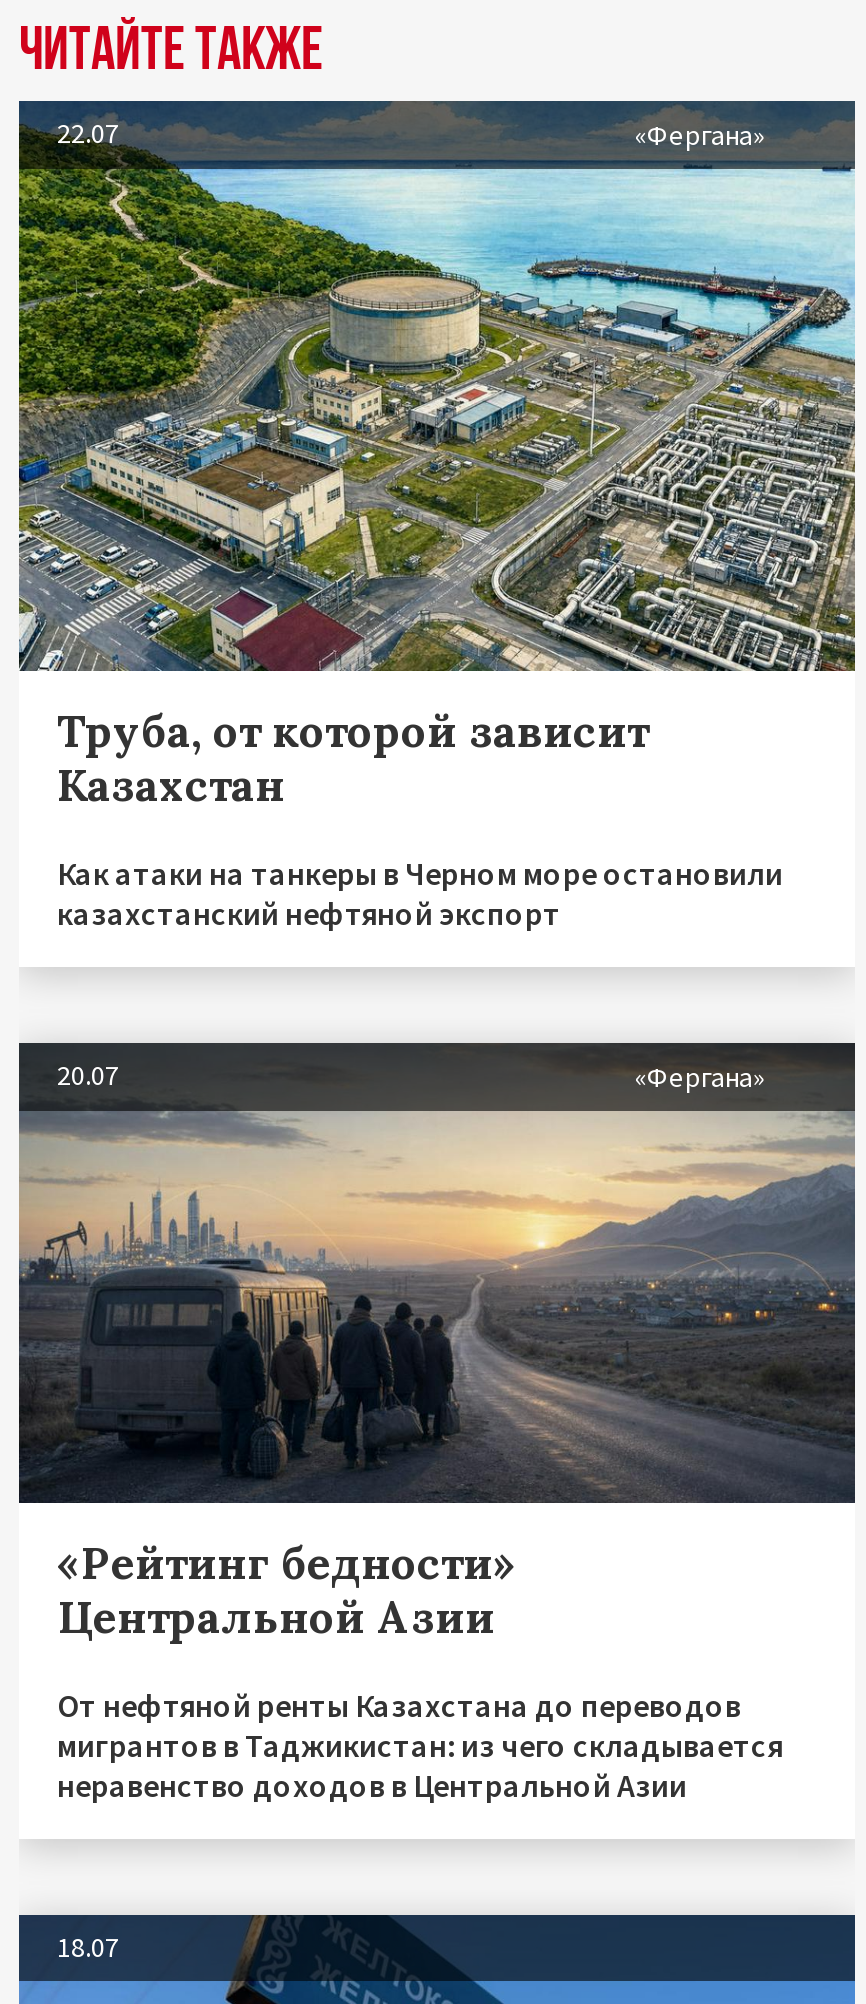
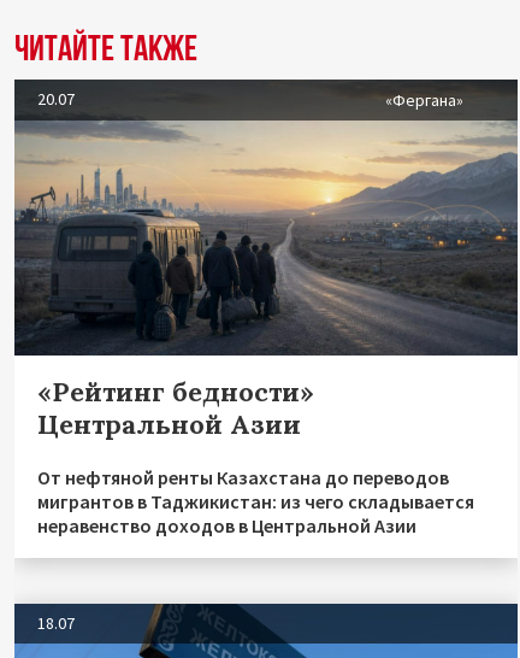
- [image]
- 22.07
- «Фергана»

- Труба, от которой зависит
- Казахстан
- Как атаки на танкеры в Черном море остановили
- казахстанский нефтяной экспорт
